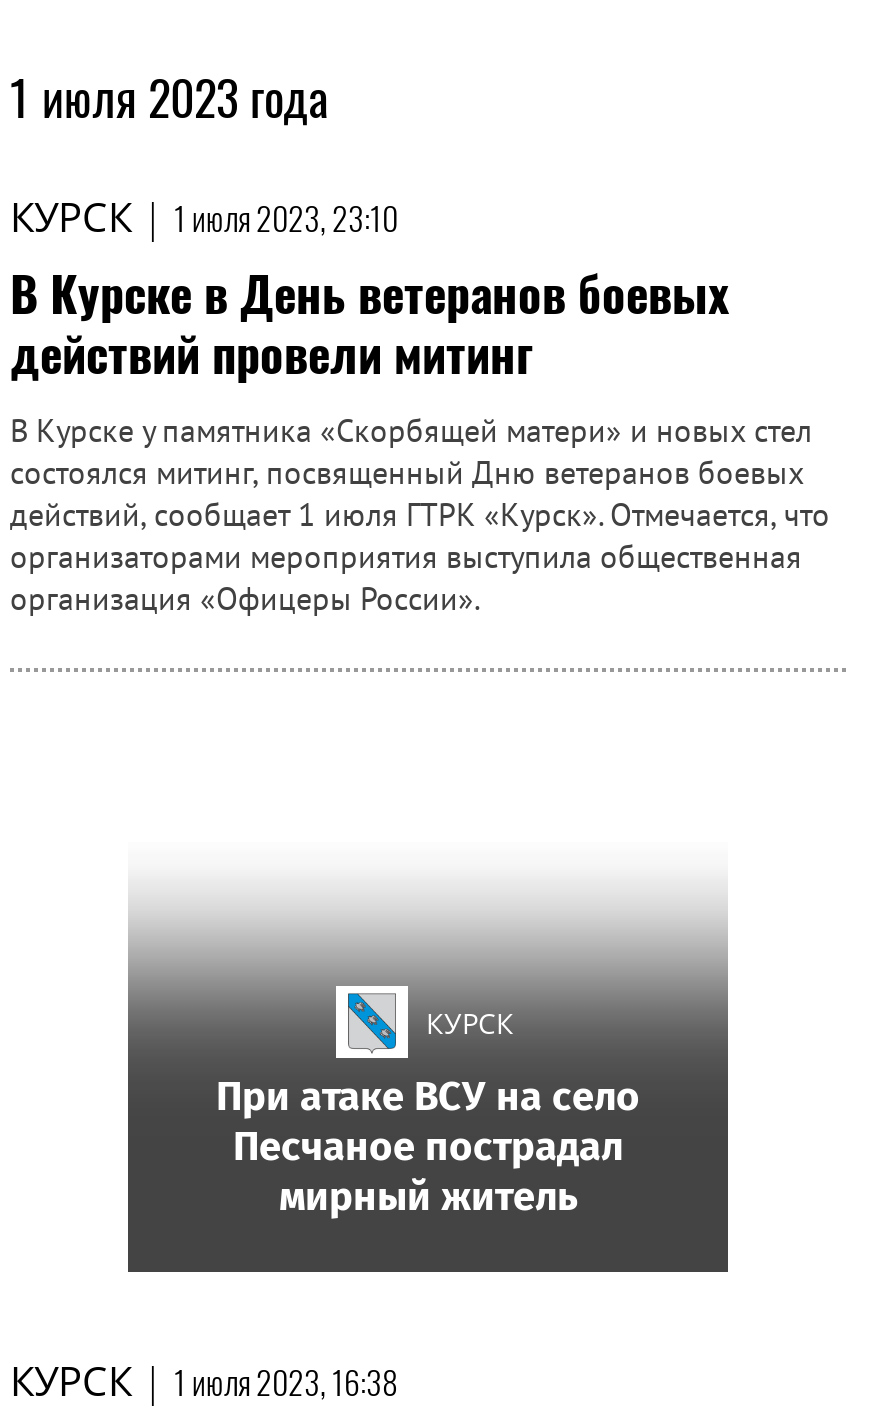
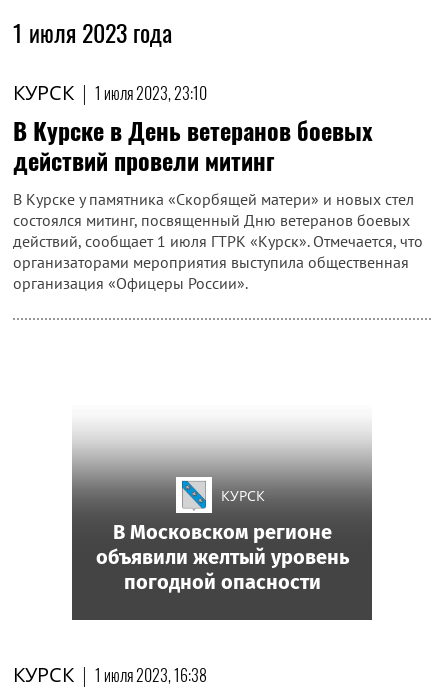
- При атаке ВСУ на село
- Песчаное пострадал
- мирный житель
+ В Московском регионе
+ объявили желтый уровень
+ погодной опасности
